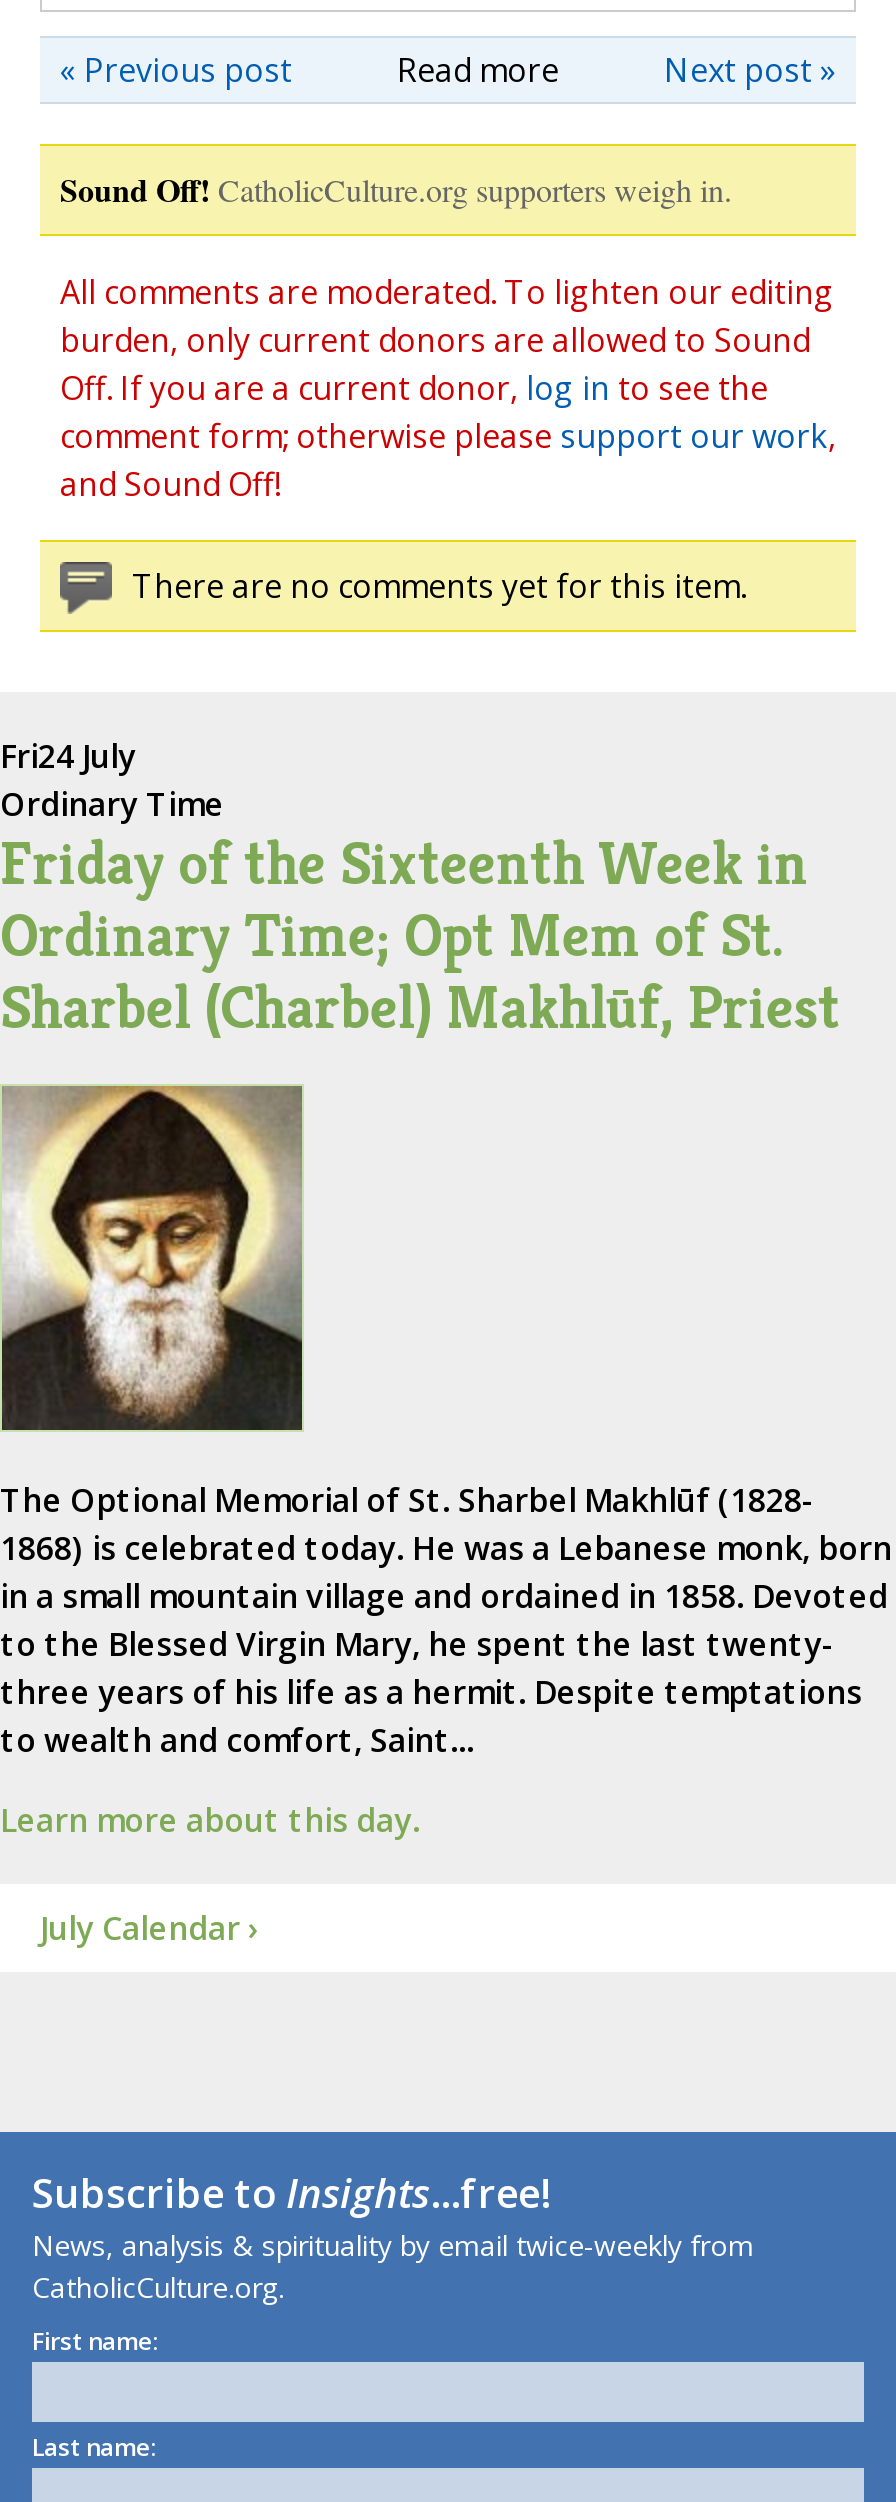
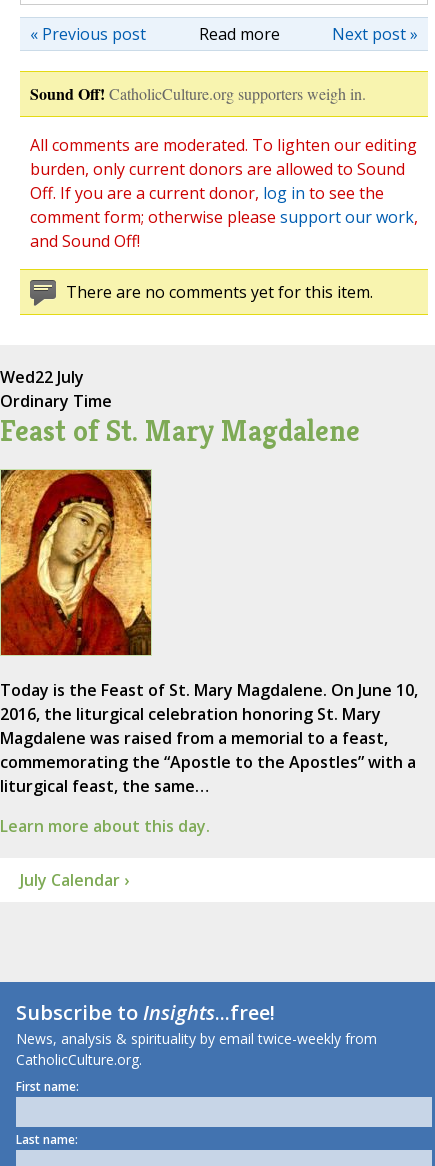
- Fri24 July
+ Wed22 July

- Friday of the Sixteenth Week in
- Ordinary Time; Opt Mem of St.
- Sharbel (Charbel) Makhlūf, Priest
+ Feast of St. Mary Magdalene

- [image]
+ [image]

- The Optional Memorial of St. Sharbel Makhlūf (1828-
- 1868) is celebrated today. He was a Lebanese monk, born
- in a small mountain village and ordained in 1858. Devoted
- to the Blessed Virgin Mary, he spent the last twenty-
- three years of his life as a hermit. Despite temptations
- to wealth and comfort, Saint…
+ Today is the Feast of St. Mary Magdalene. On June 10,
+ 2016, the liturgical celebration honoring St. Mary
+ Magdalene was raised from a memorial to a feast,
+ commemorating the “Apostle to the Apostles” with a
+ liturgical feast, the same…
